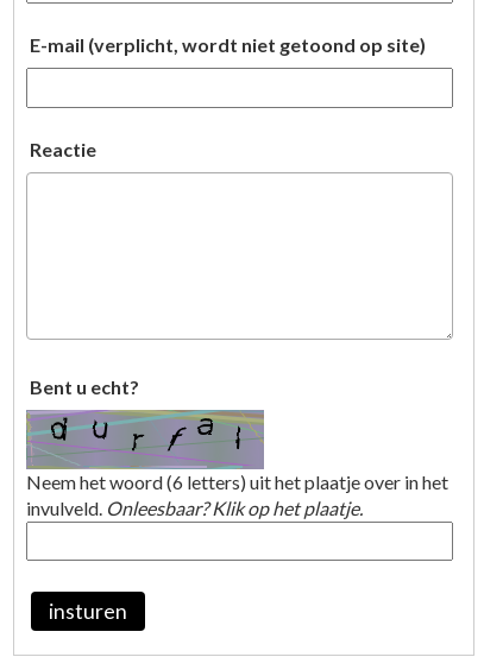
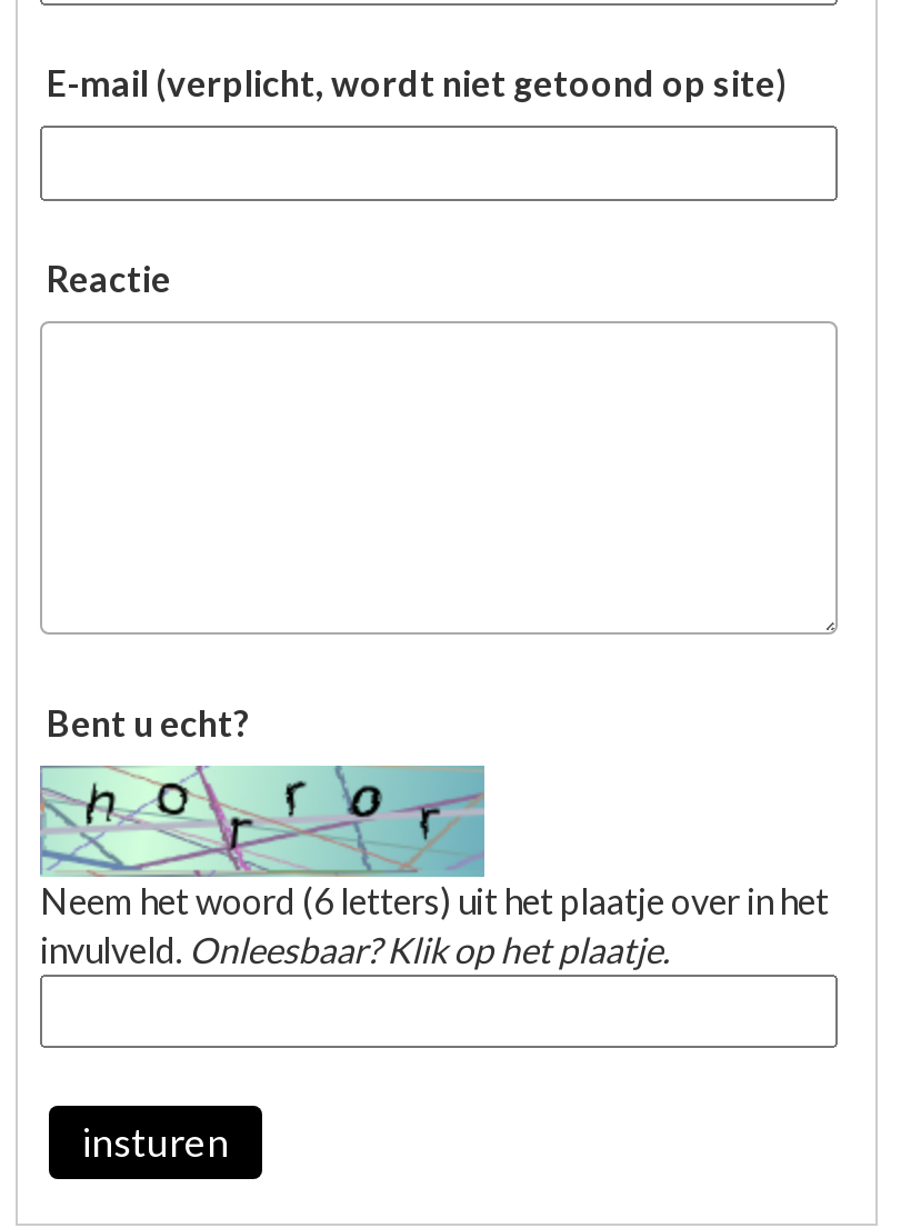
- [image]
+ [image]
